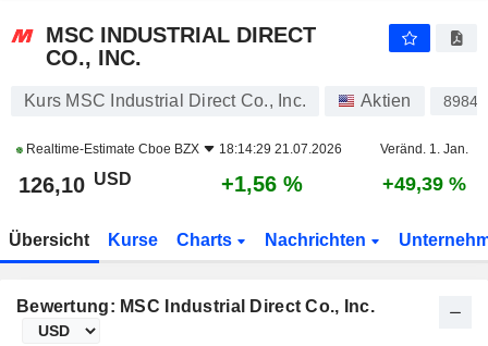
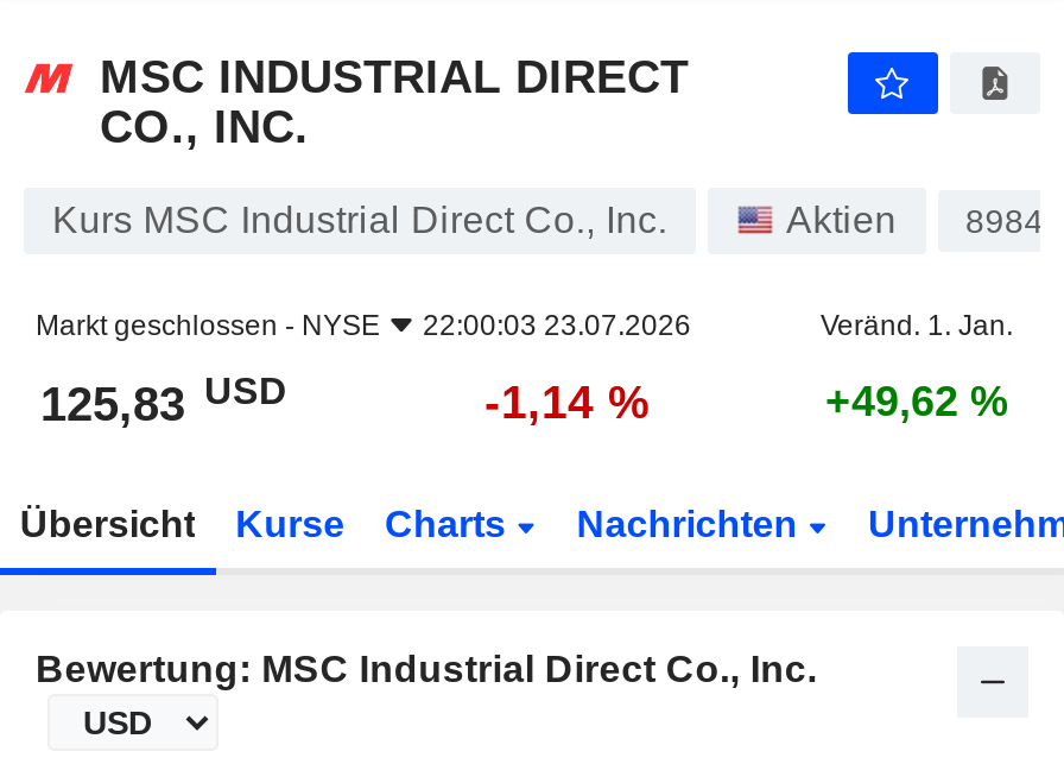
- Realtime-Estimate Cboe BZX
- 18:14:29 21.07.2026
+ Markt geschlossen - NYSE
+ 22:00:03 23.07.2026

- 126,10 USD
+ 125,83 USD

- +1,56 %
+ -1,14 %

- +49,39 %
+ +49,62 %
